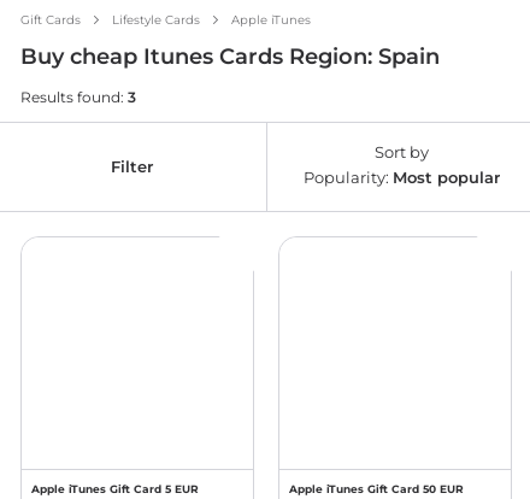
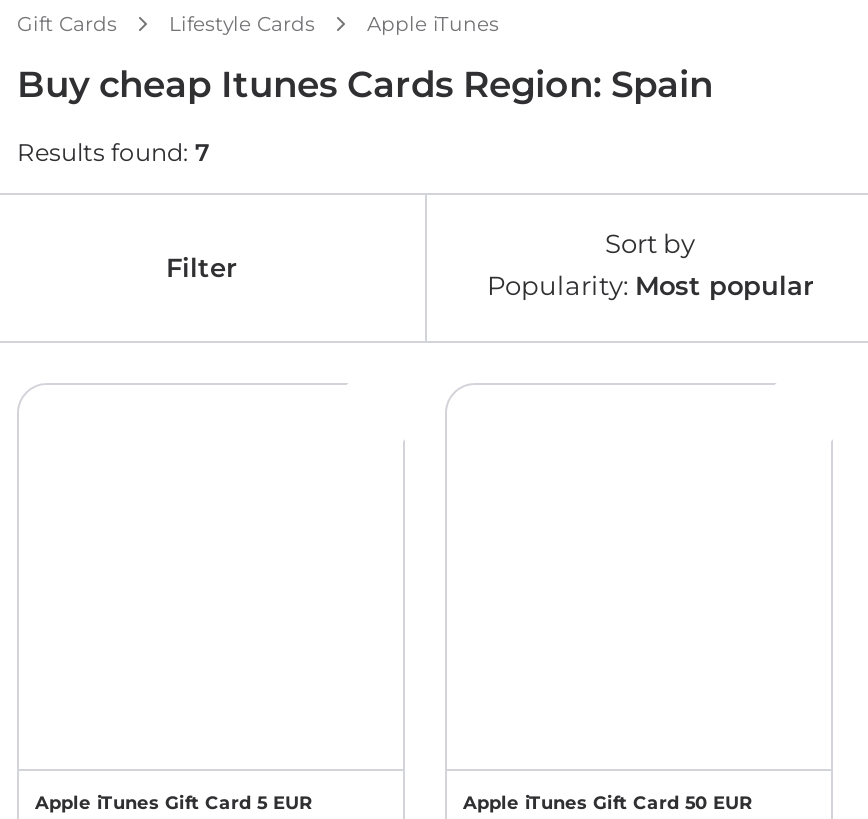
- Results found: 3
+ Results found: 7
